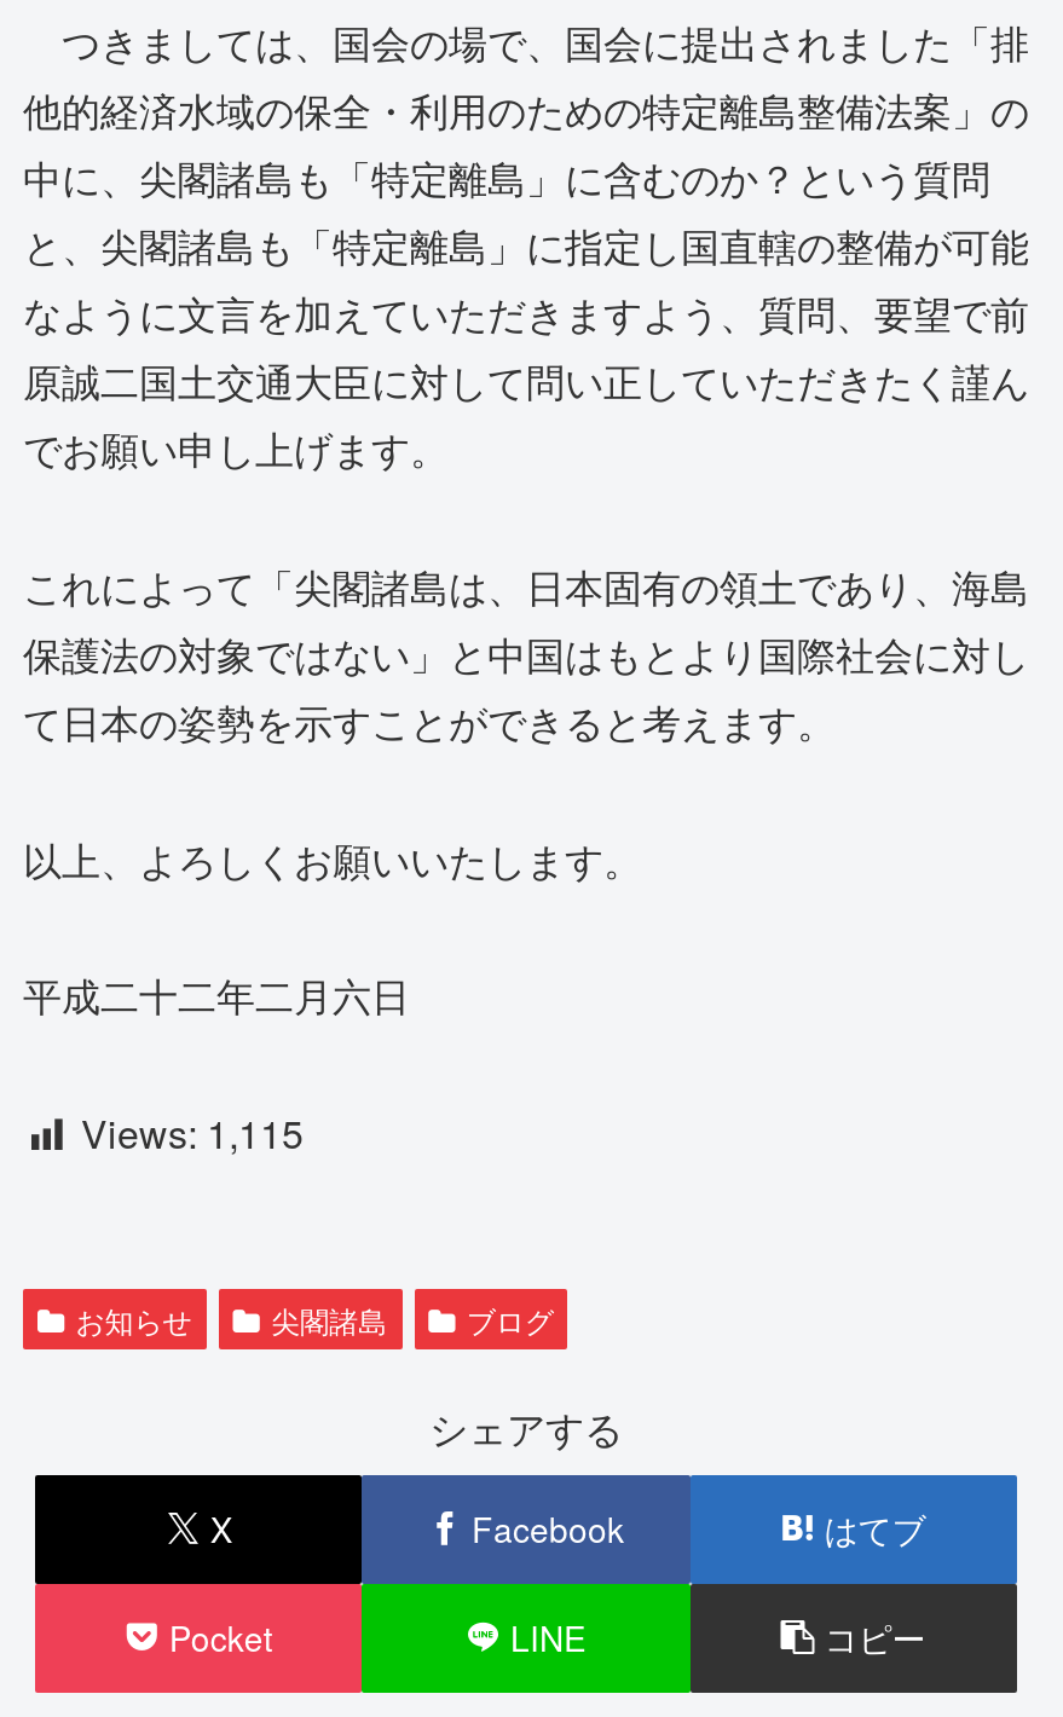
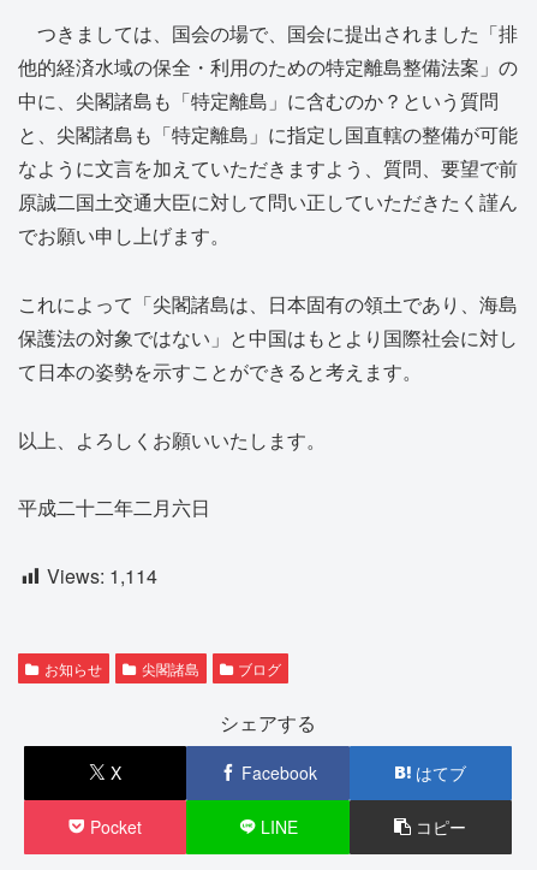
- Views: 1,115
+ Views: 1,114
